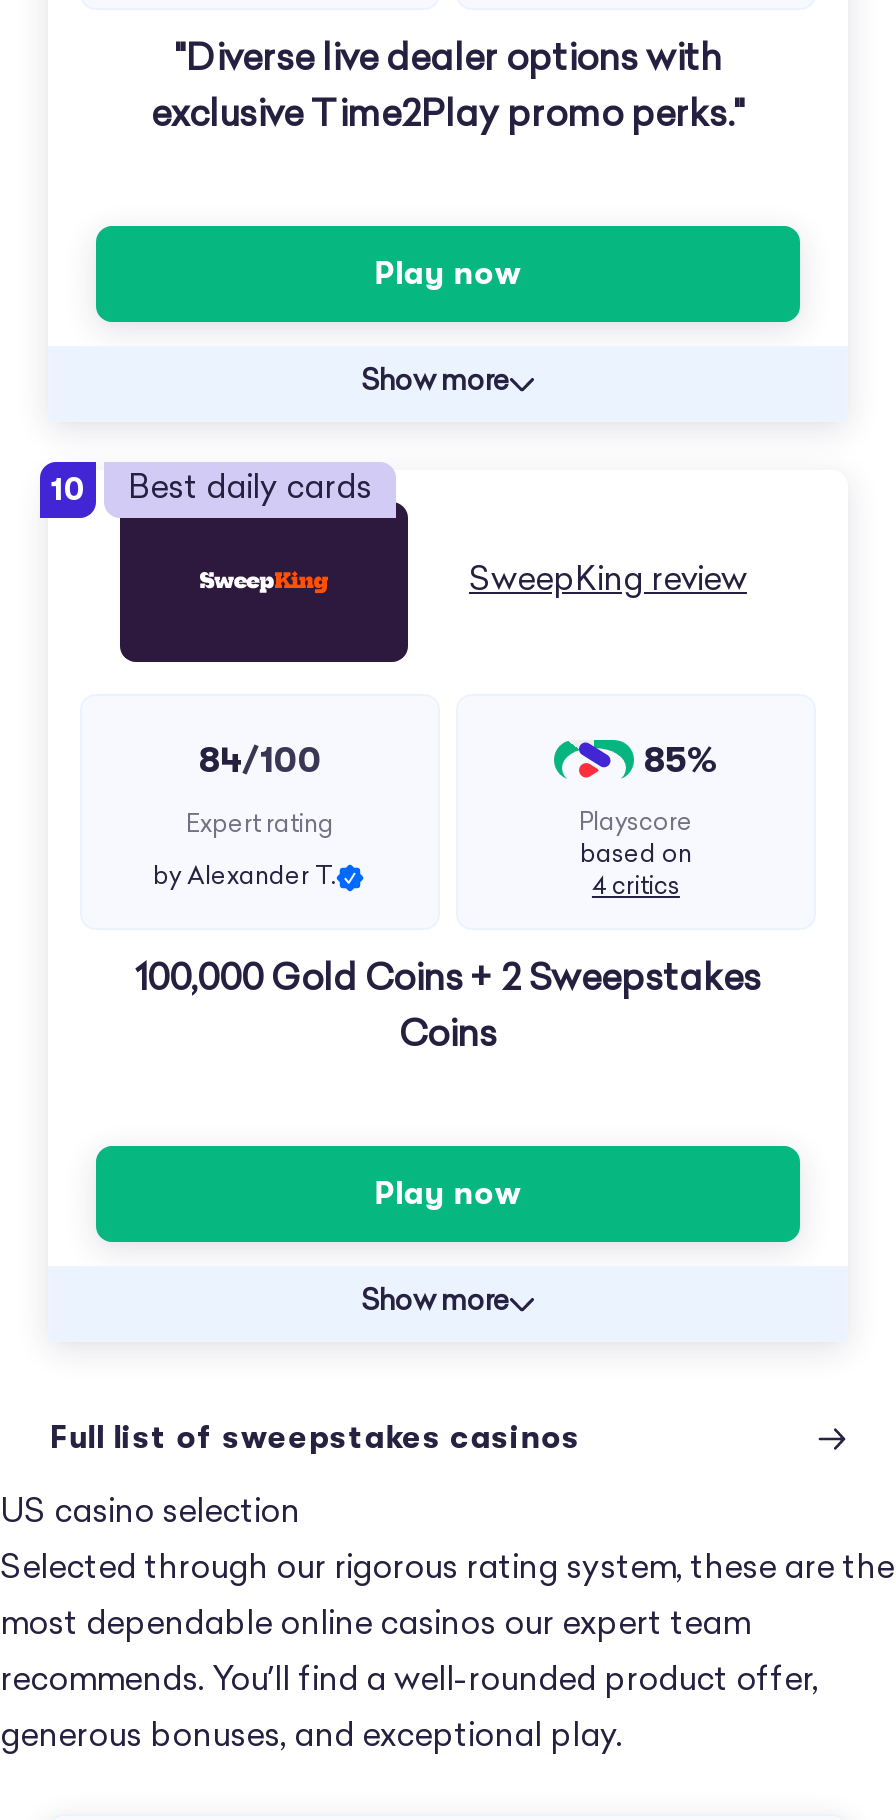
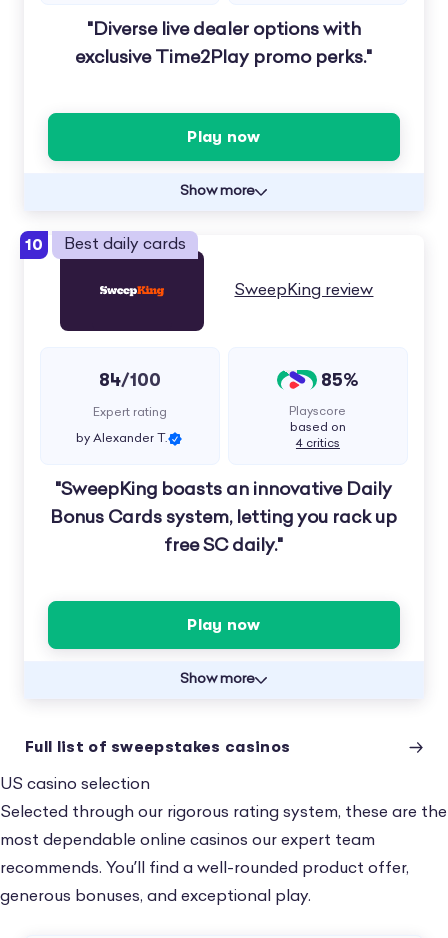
- 100,000 Gold Coins + 2 Sweepstakes
- Coins
+ "SweepKing boasts an innovative Daily
+ Bonus Cards system, letting you rack up
+ free SC daily."
